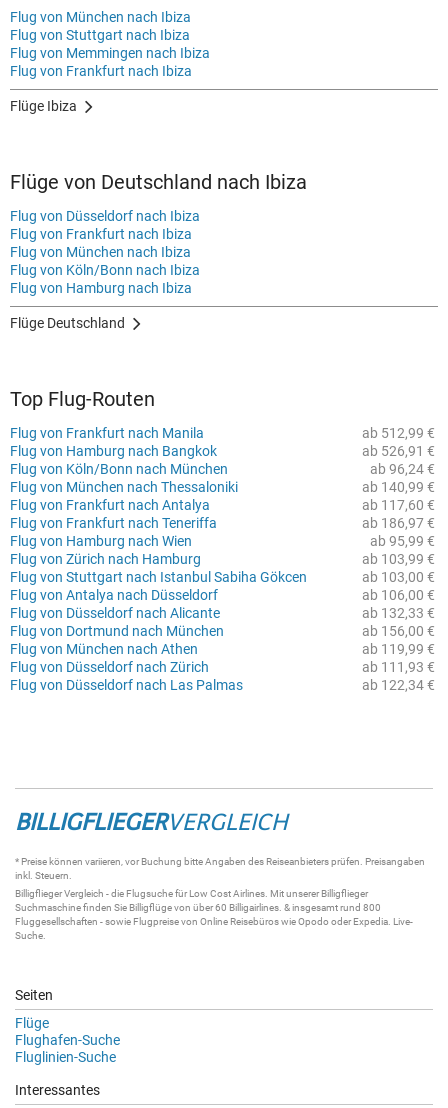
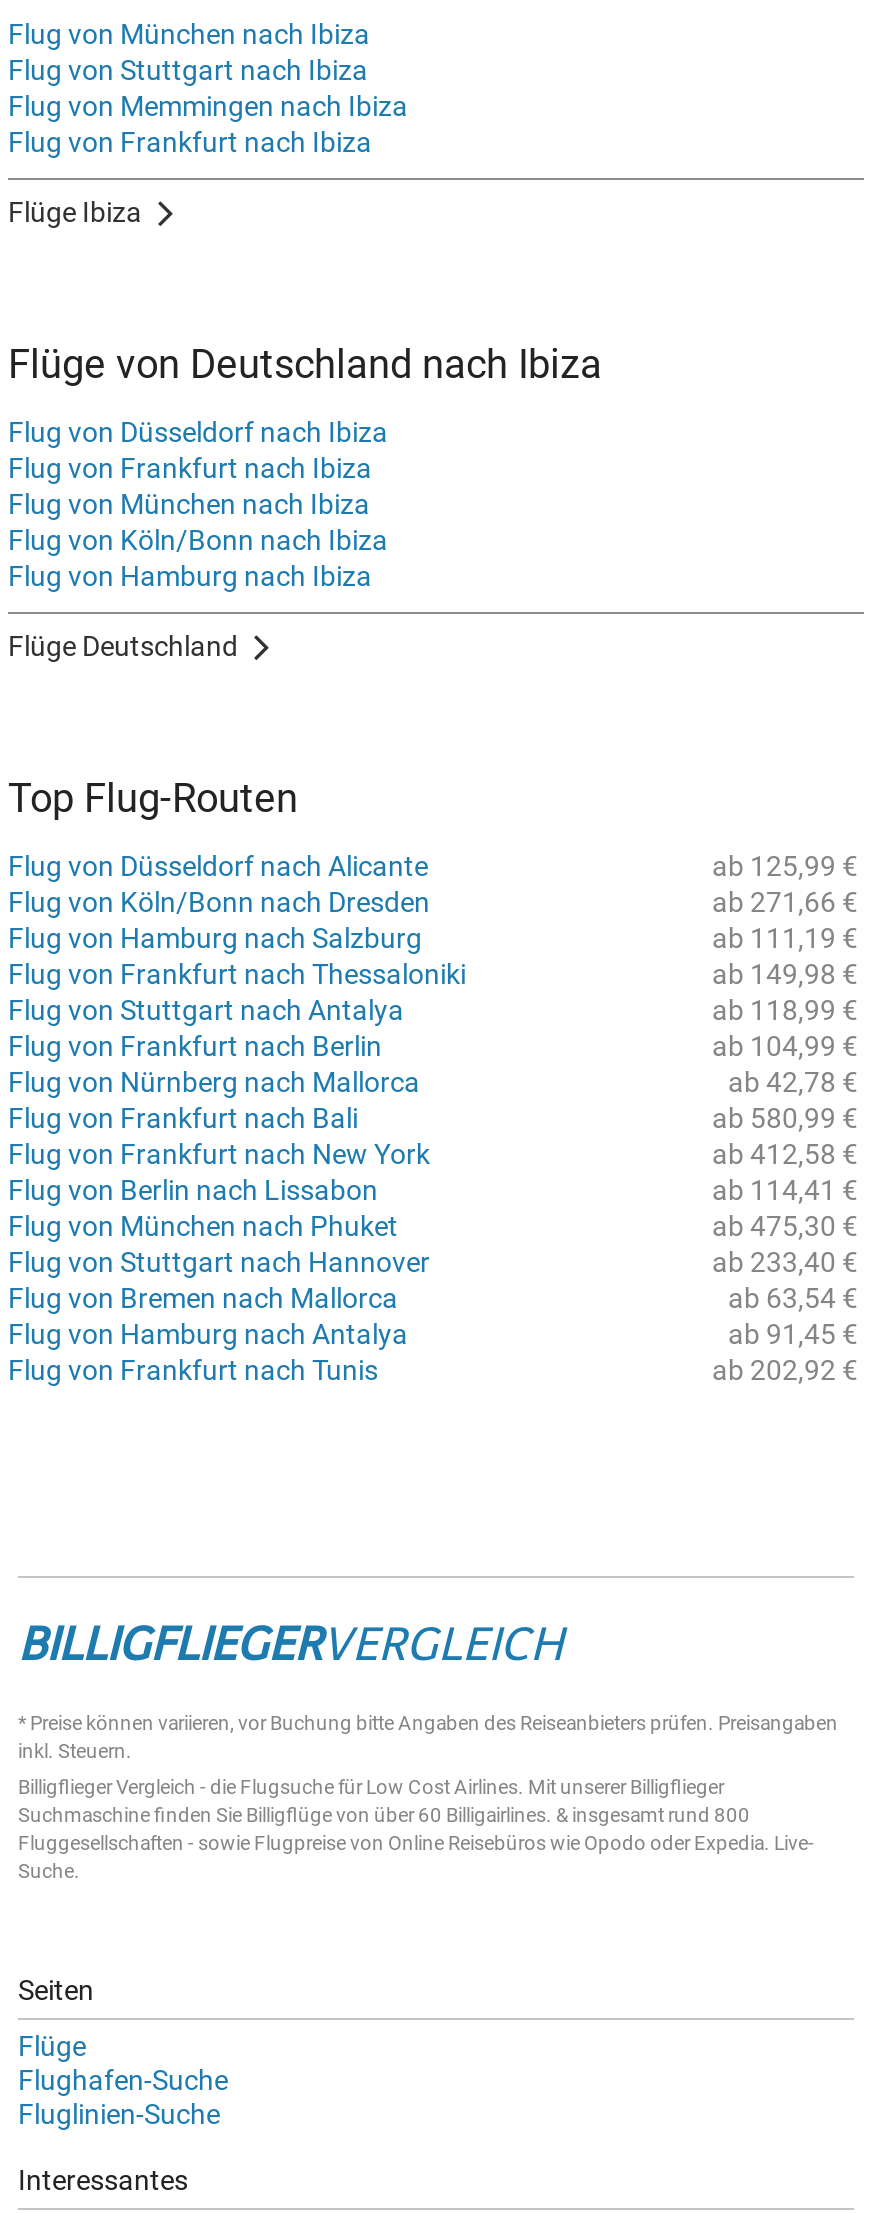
- ab 512,99 €
- Flug von Frankfurt nach Manila
- ab 526,91 €
- Flug von Hamburg nach Bangkok
- ab 96,24 €
- Flug von Köln/Bonn nach München
- ab 140,99 €
- Flug von München nach Thessaloniki
- ab 117,60 €
- Flug von Frankfurt nach Antalya
- ab 186,97 €
- Flug von Frankfurt nach Teneriffa
- ab 95,99 €
- Flug von Hamburg nach Wien
- ab 103,99 €
- Flug von Zürich nach Hamburg
- ab 103,00 €
- Flug von Stuttgart nach Istanbul Sabiha Gökcen
- ab 106,00 €
- Flug von Antalya nach Düsseldorf
- ab 132,33 €
+ ab 125,99 €

moved up: Flug von Düsseldorf nach Alicante

- ab 156,00 €
- Flug von Dortmund nach München
- ab 119,99 €
- Flug von München nach Athen
- ab 111,93 €
- Flug von Düsseldorf nach Zürich
- ab 122,34 €
- Flug von Düsseldorf nach Las Palmas
+ ab 271,66 €
+ Flug von Köln/Bonn nach Dresden
+ ab 111,19 €
+ Flug von Hamburg nach Salzburg
+ ab 149,98 €
+ Flug von Frankfurt nach Thessaloniki
+ ab 118,99 €
+ Flug von Stuttgart nach Antalya
+ ab 104,99 €
+ Flug von Frankfurt nach Berlin
+ ab 42,78 €
+ Flug von Nürnberg nach Mallorca
+ ab 580,99 €
+ Flug von Frankfurt nach Bali
+ ab 412,58 €
+ Flug von Frankfurt nach New York
+ ab 114,41 €
+ Flug von Berlin nach Lissabon
+ ab 475,30 €
+ Flug von München nach Phuket
+ ab 233,40 €
+ Flug von Stuttgart nach Hannover
+ ab 63,54 €
+ Flug von Bremen nach Mallorca
+ ab 91,45 €
+ Flug von Hamburg nach Antalya
+ ab 202,92 €
+ Flug von Frankfurt nach Tunis
